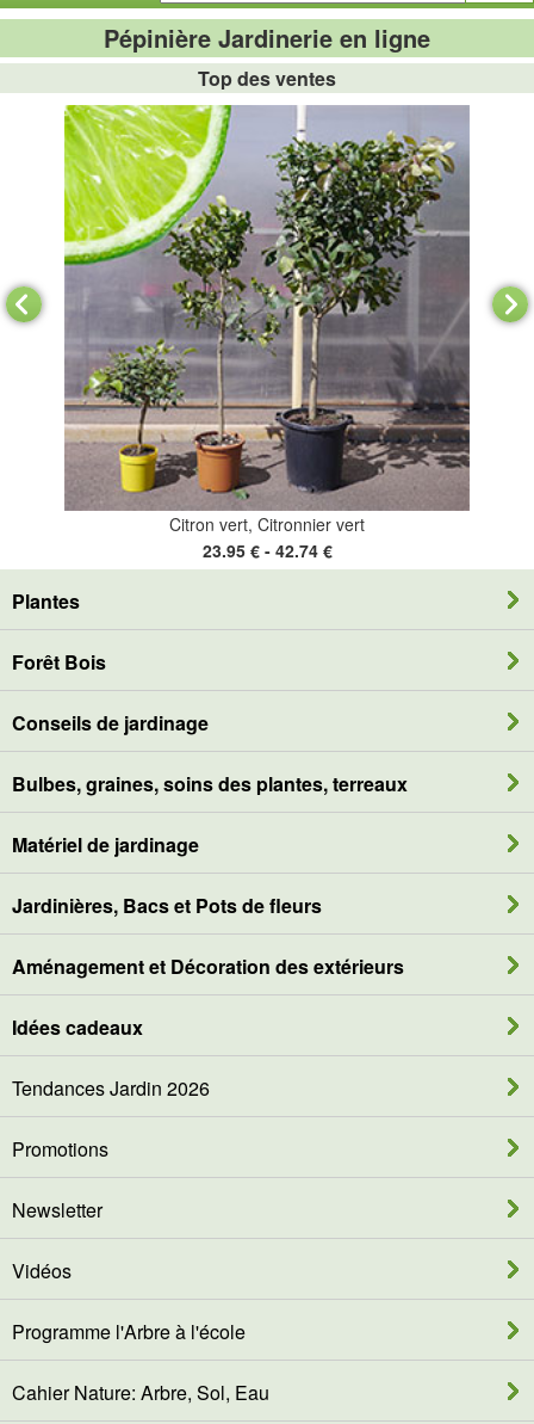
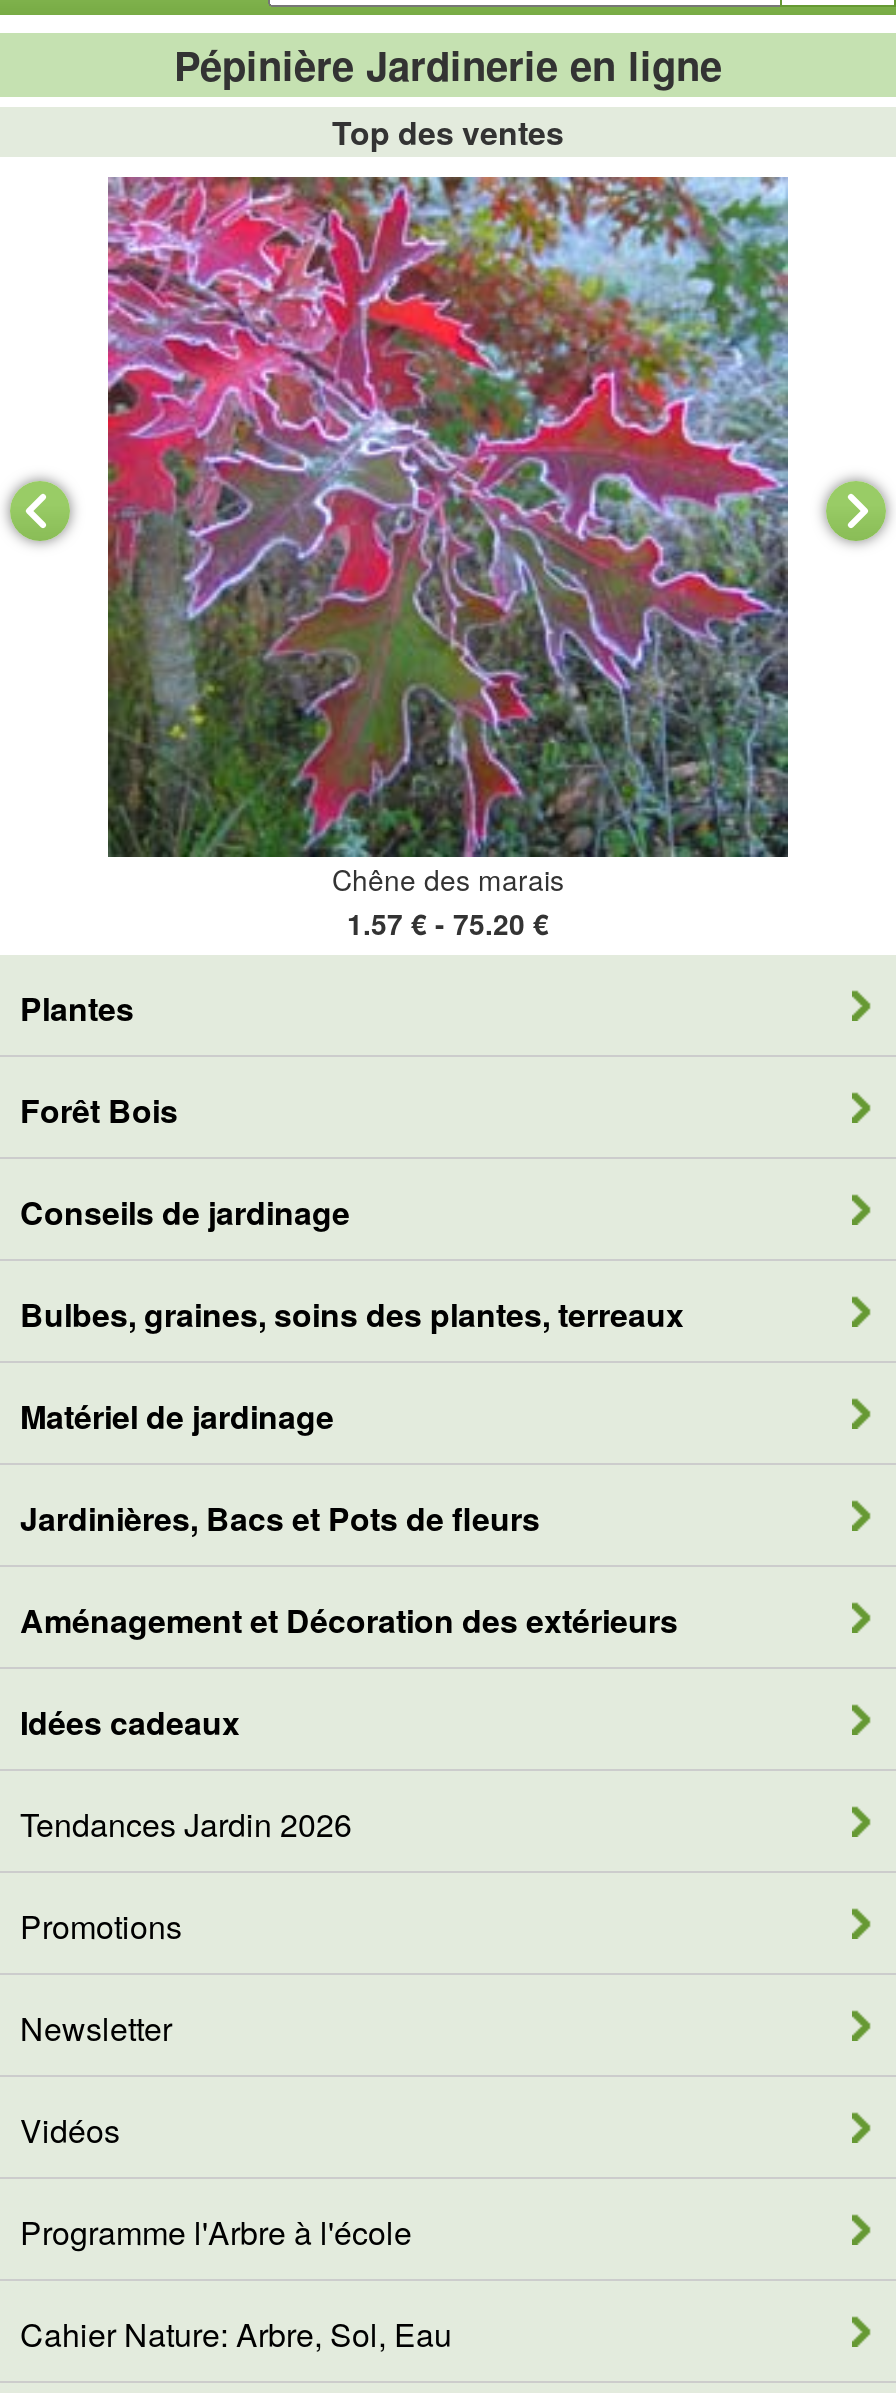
- [image]
- Citron vert, Citronnier vert
- 23.95 € - 42.74 €
+ [image]
+ Chêne des marais
+ 1.57 € - 75.20 €
